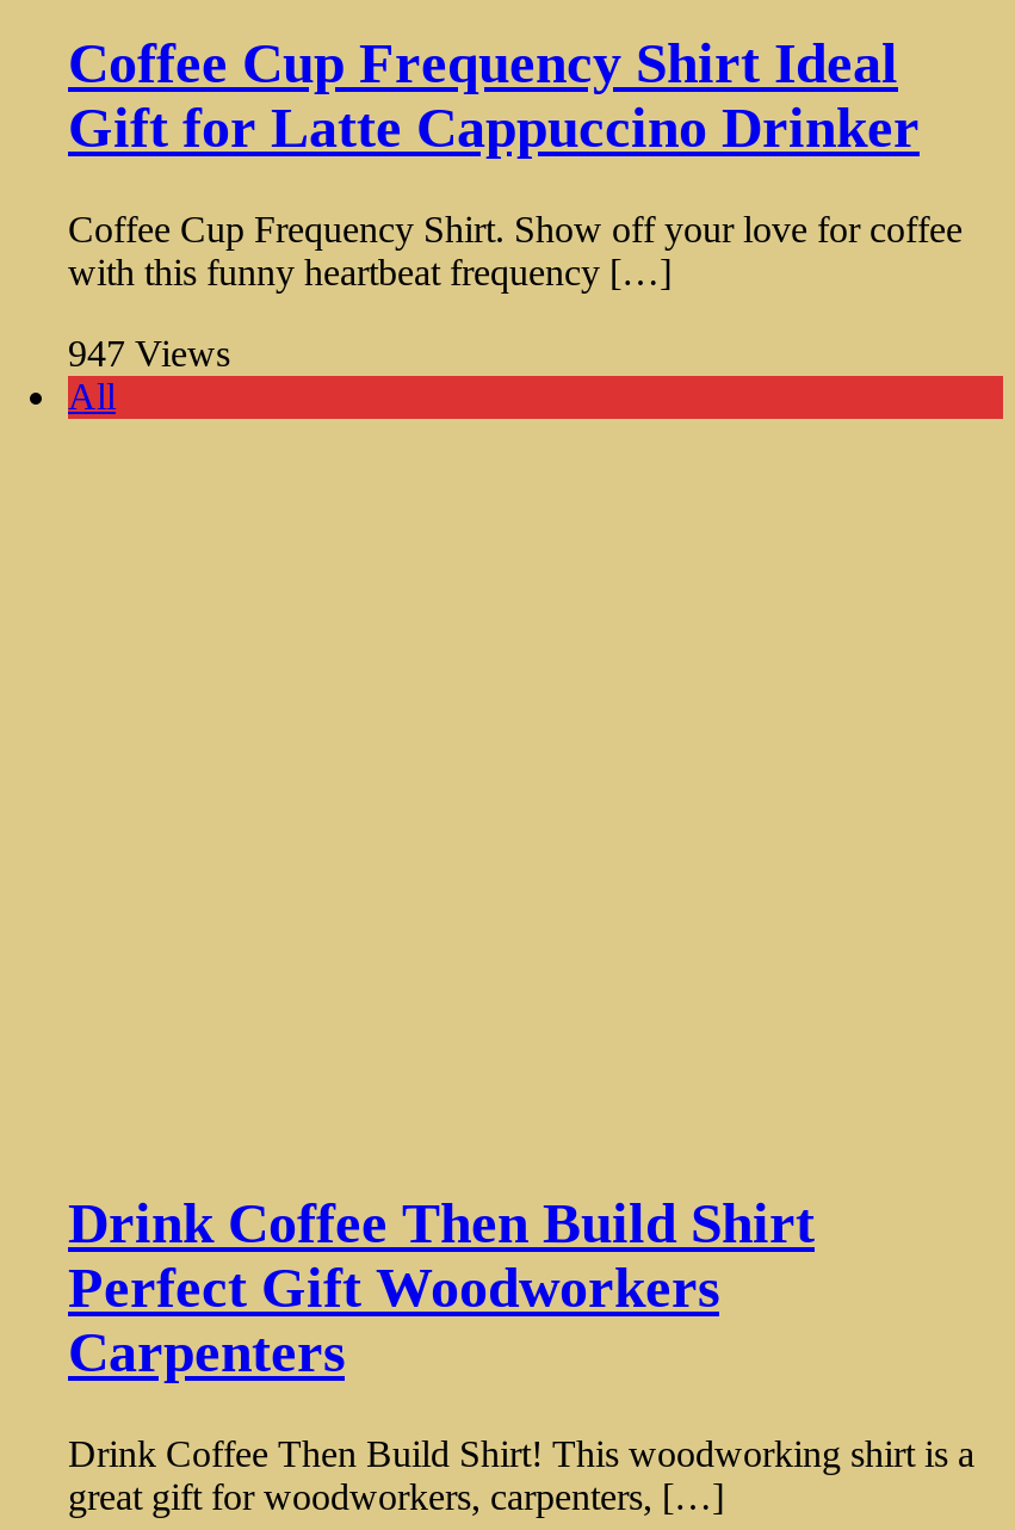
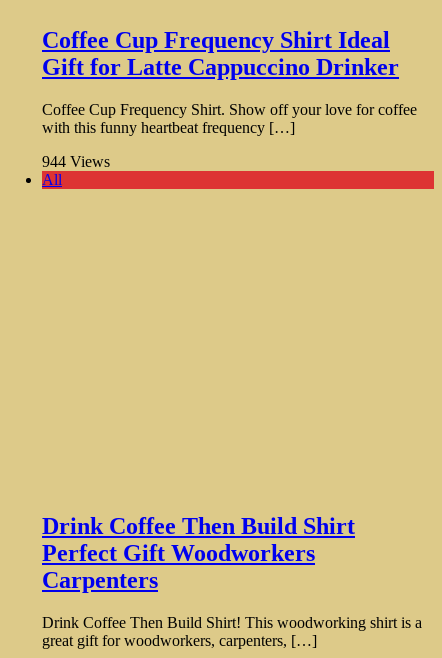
- 947 Views
+ 944 Views
